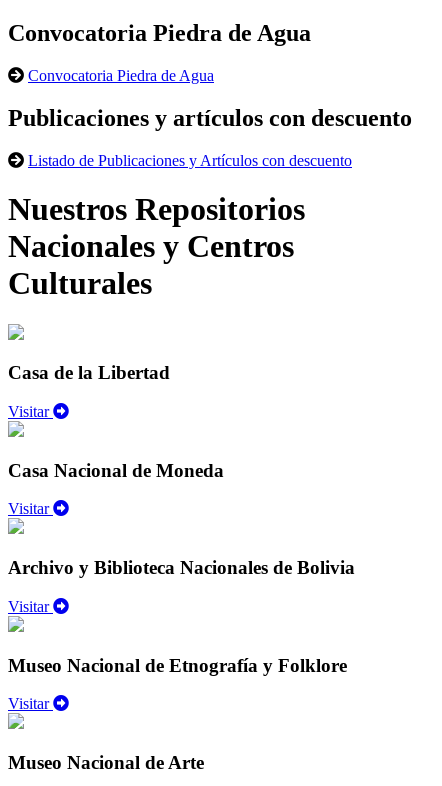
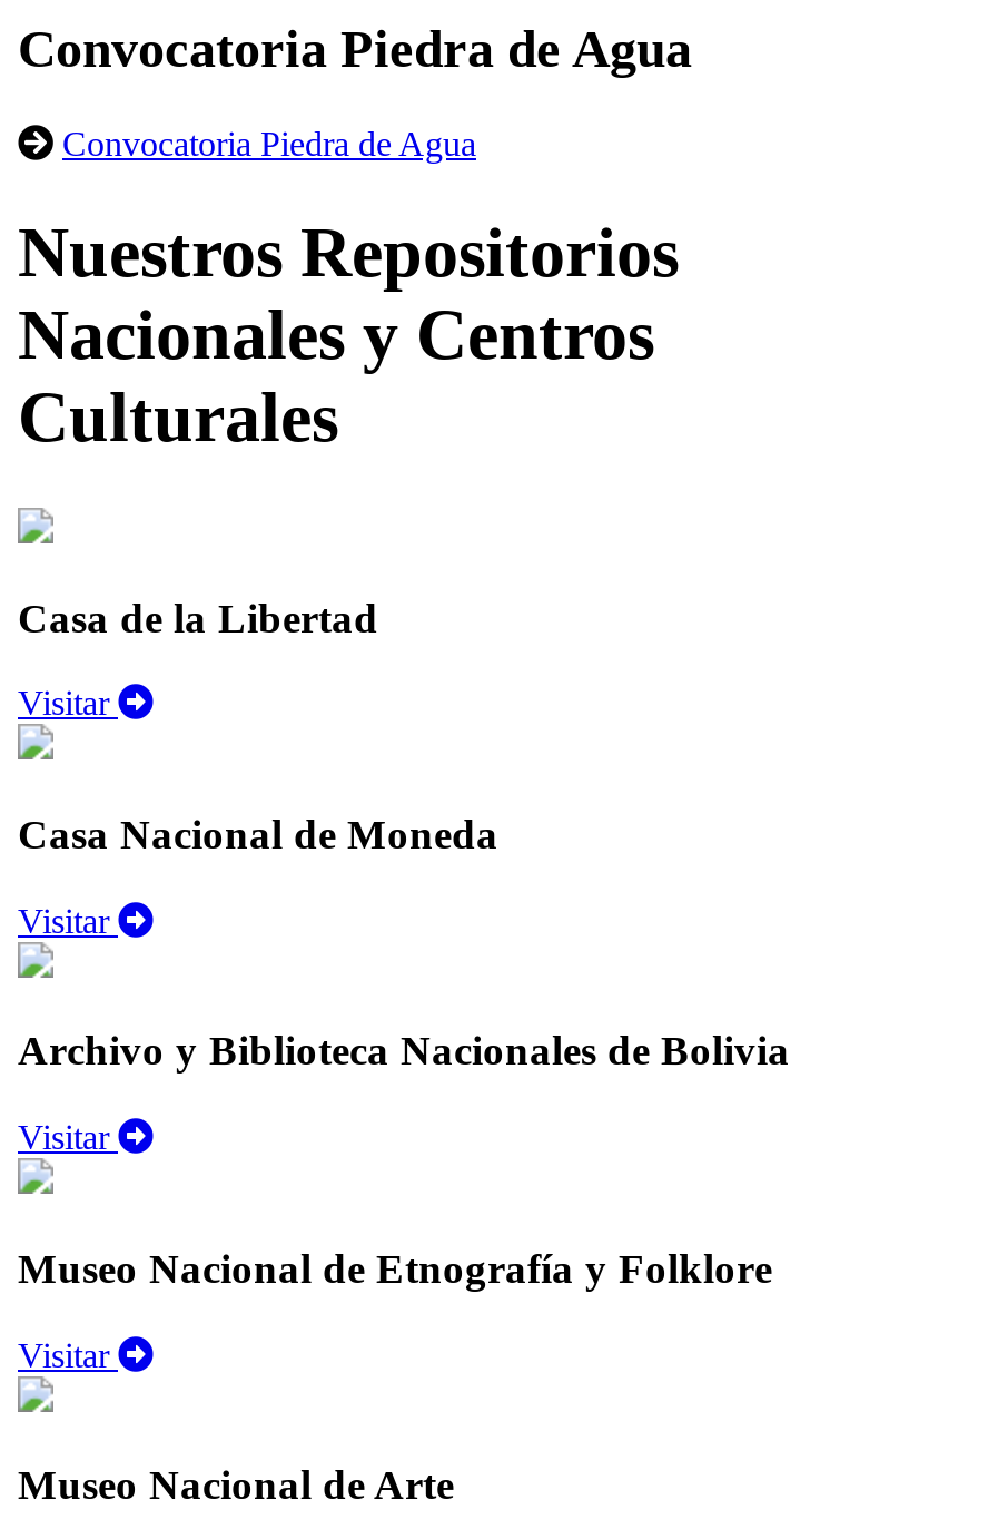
- Publicaciones y artículos con descuento
- Listado de Publicaciones y Artículos con descuento
